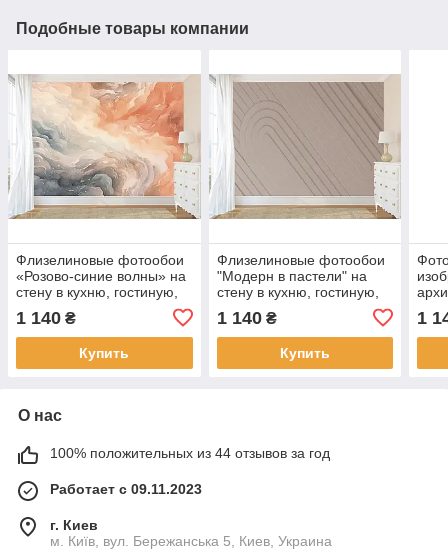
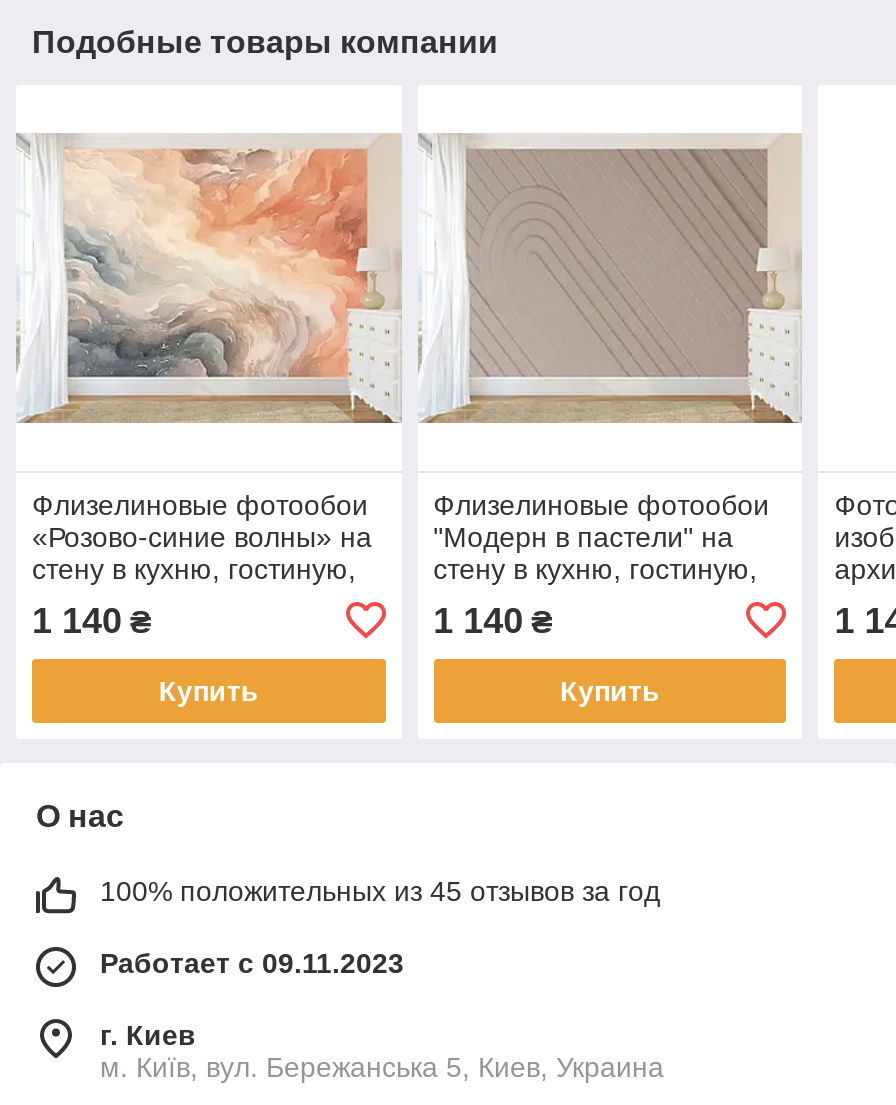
- 100% положительных из 44 отзывов за год
+ 100% положительных из 45 отзывов за год
